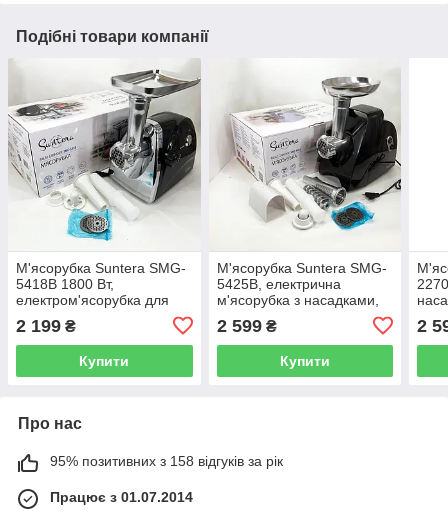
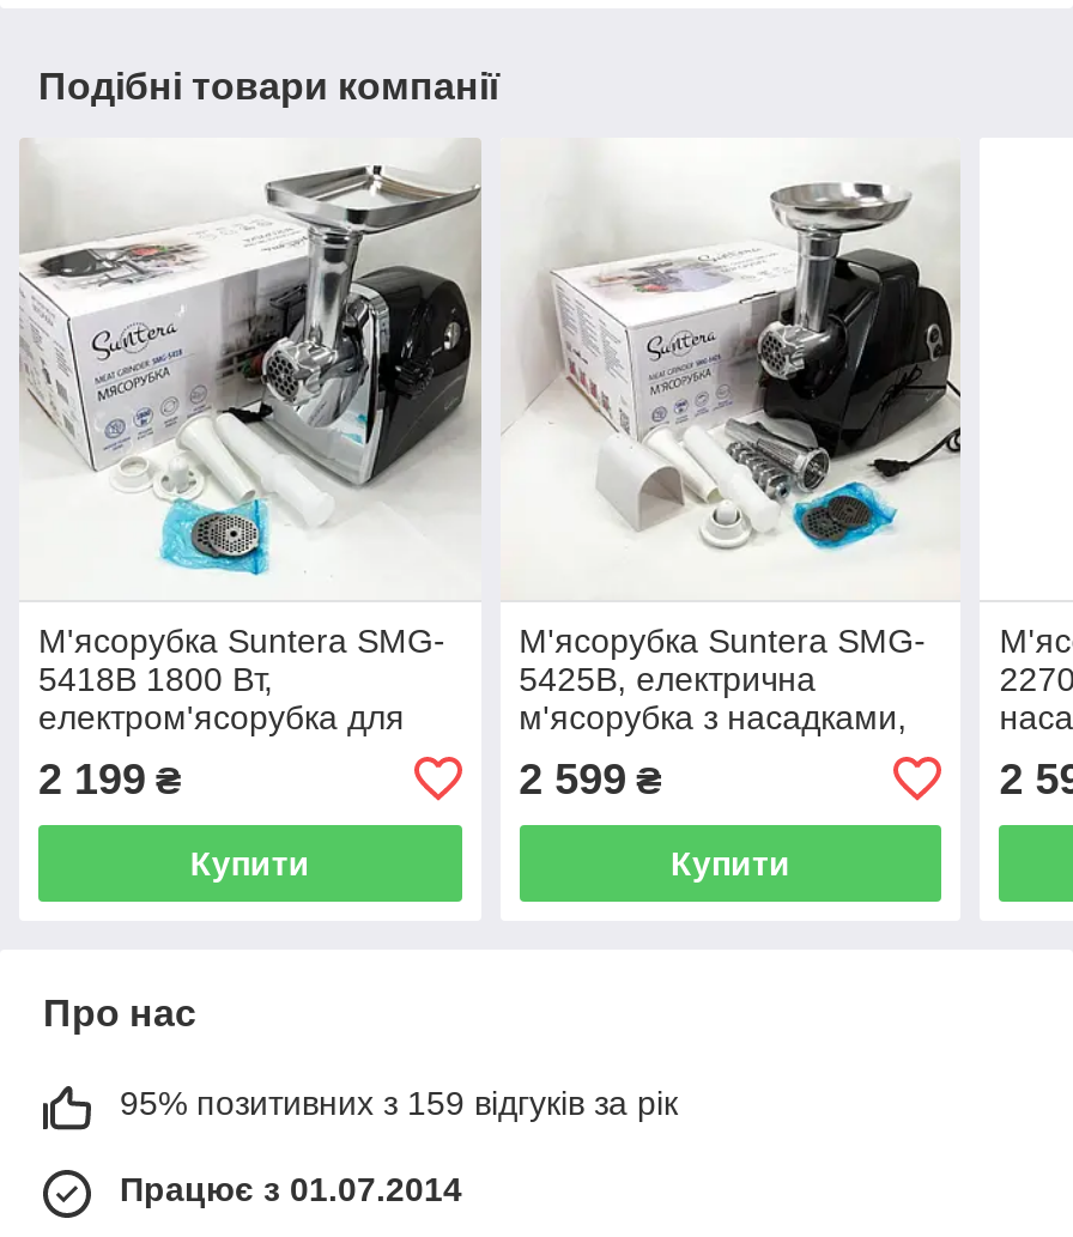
- 95% позитивних з 158 відгуків за рік
+ 95% позитивних з 159 відгуків за рік
